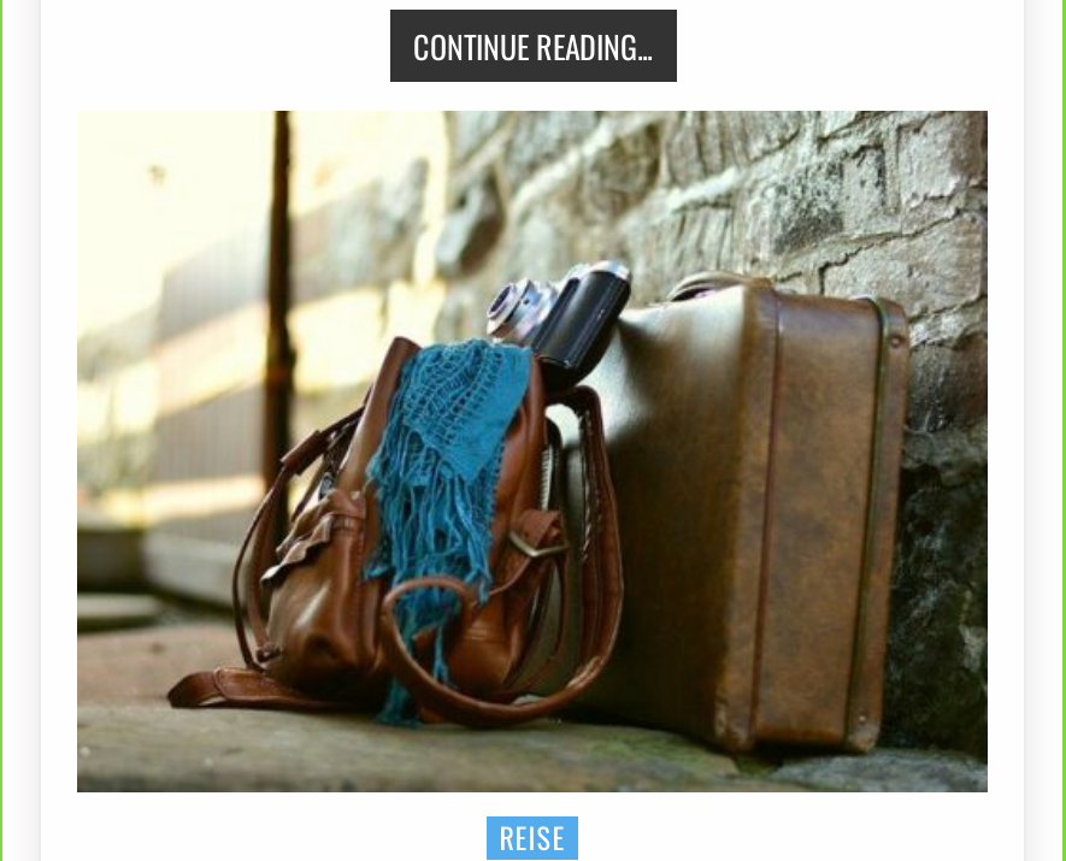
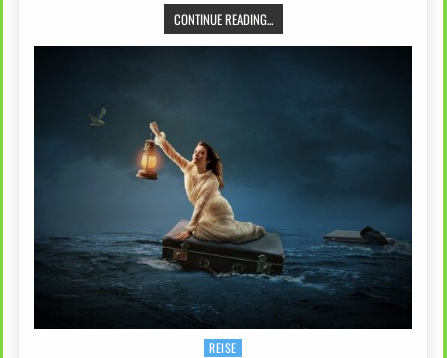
- [image]
+ [image]
